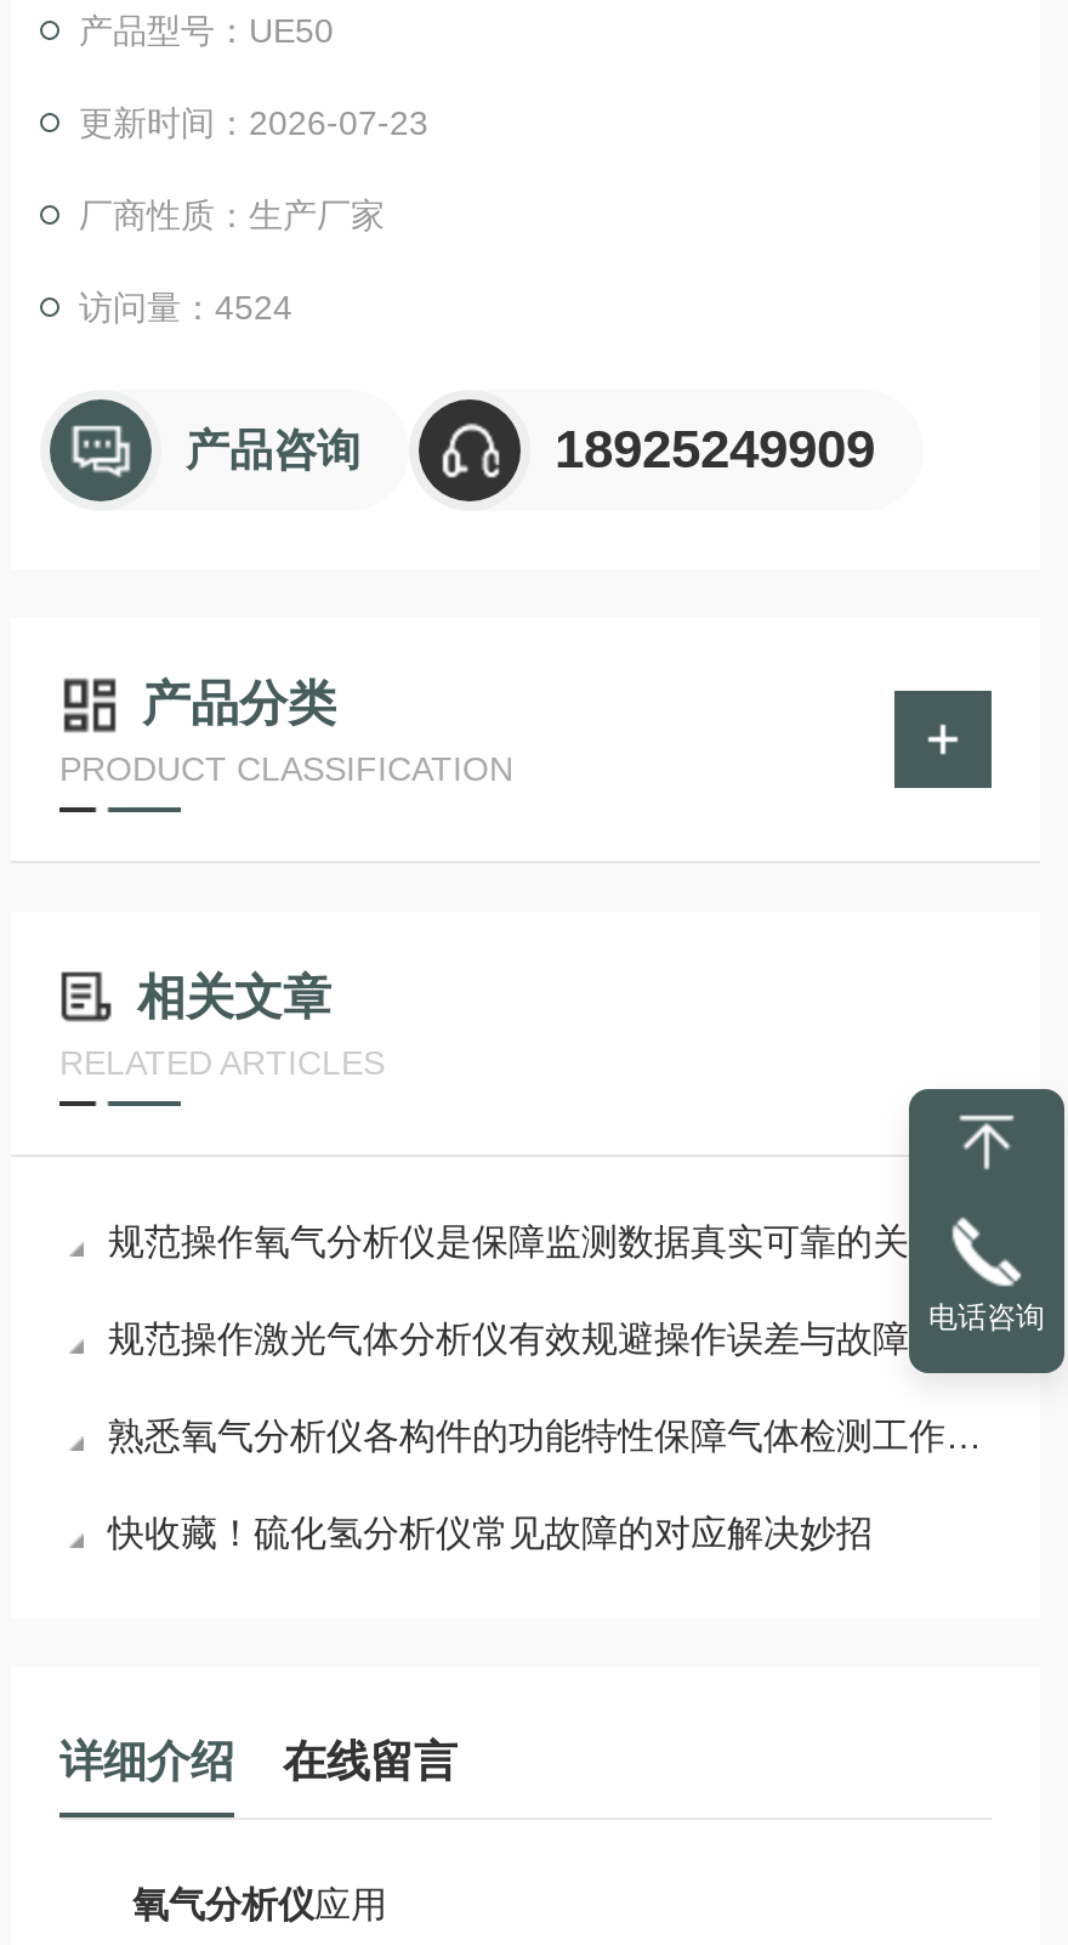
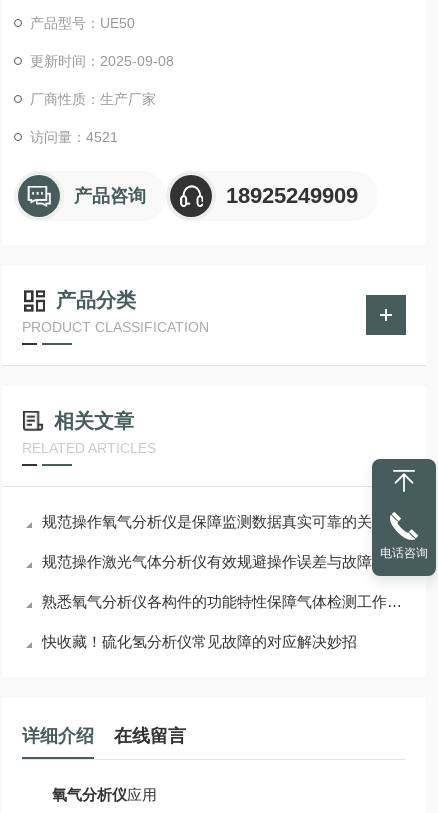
- 更新时间：2026-07-23
+ 更新时间：2025-09-08

- 访问量：4524
+ 访问量：4521
